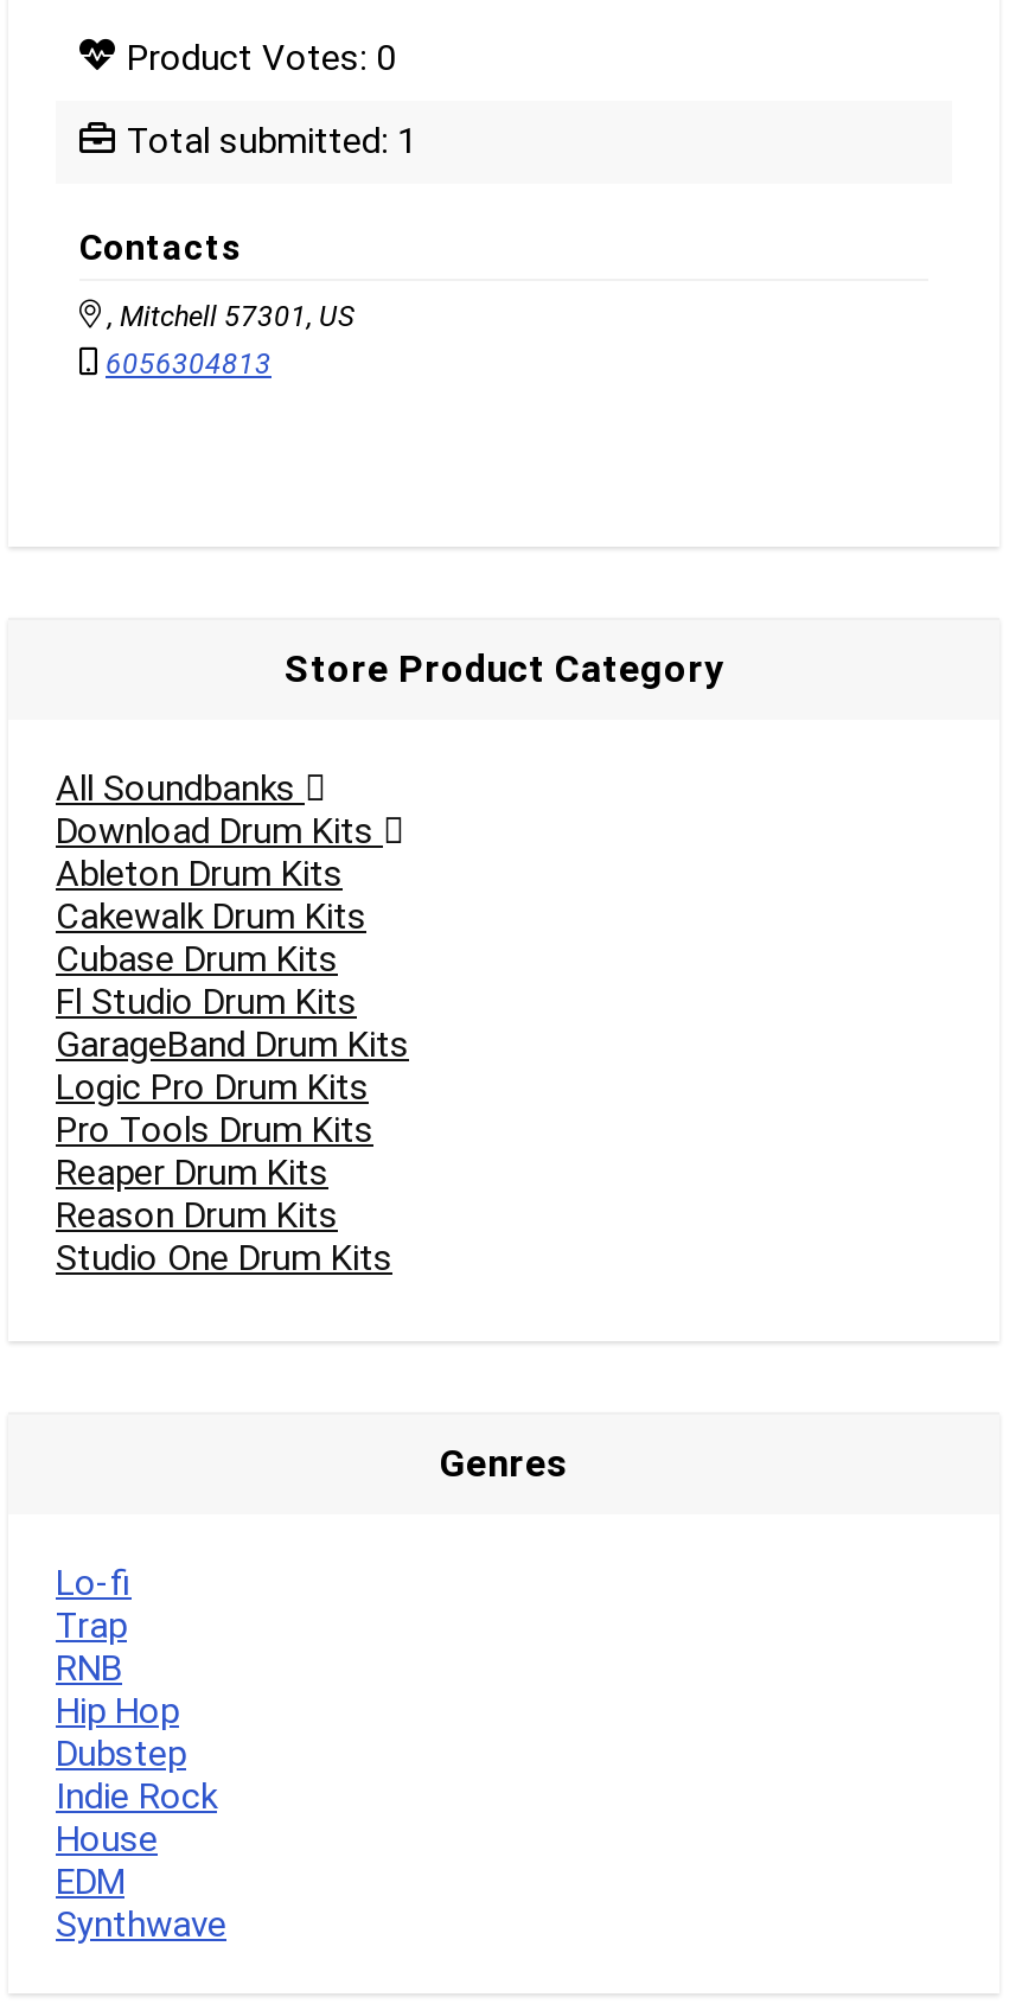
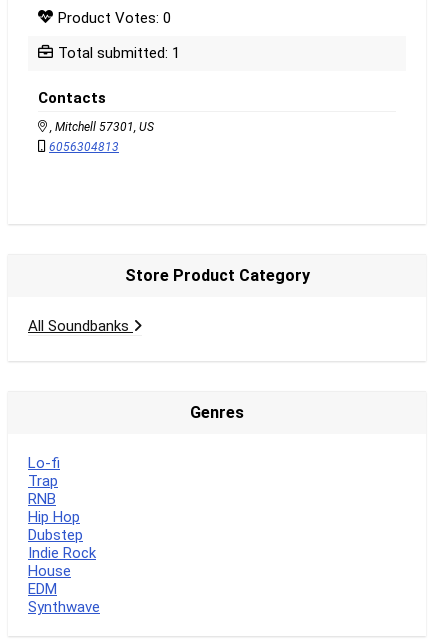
- Download Drum Kits
- Ableton Drum Kits
- Cakewalk Drum Kits
- Cubase Drum Kits
- Fl Studio Drum Kits
- GarageBand Drum Kits
- Logic Pro Drum Kits
- Pro Tools Drum Kits
- Reaper Drum Kits
- Reason Drum Kits
- Studio One Drum Kits
